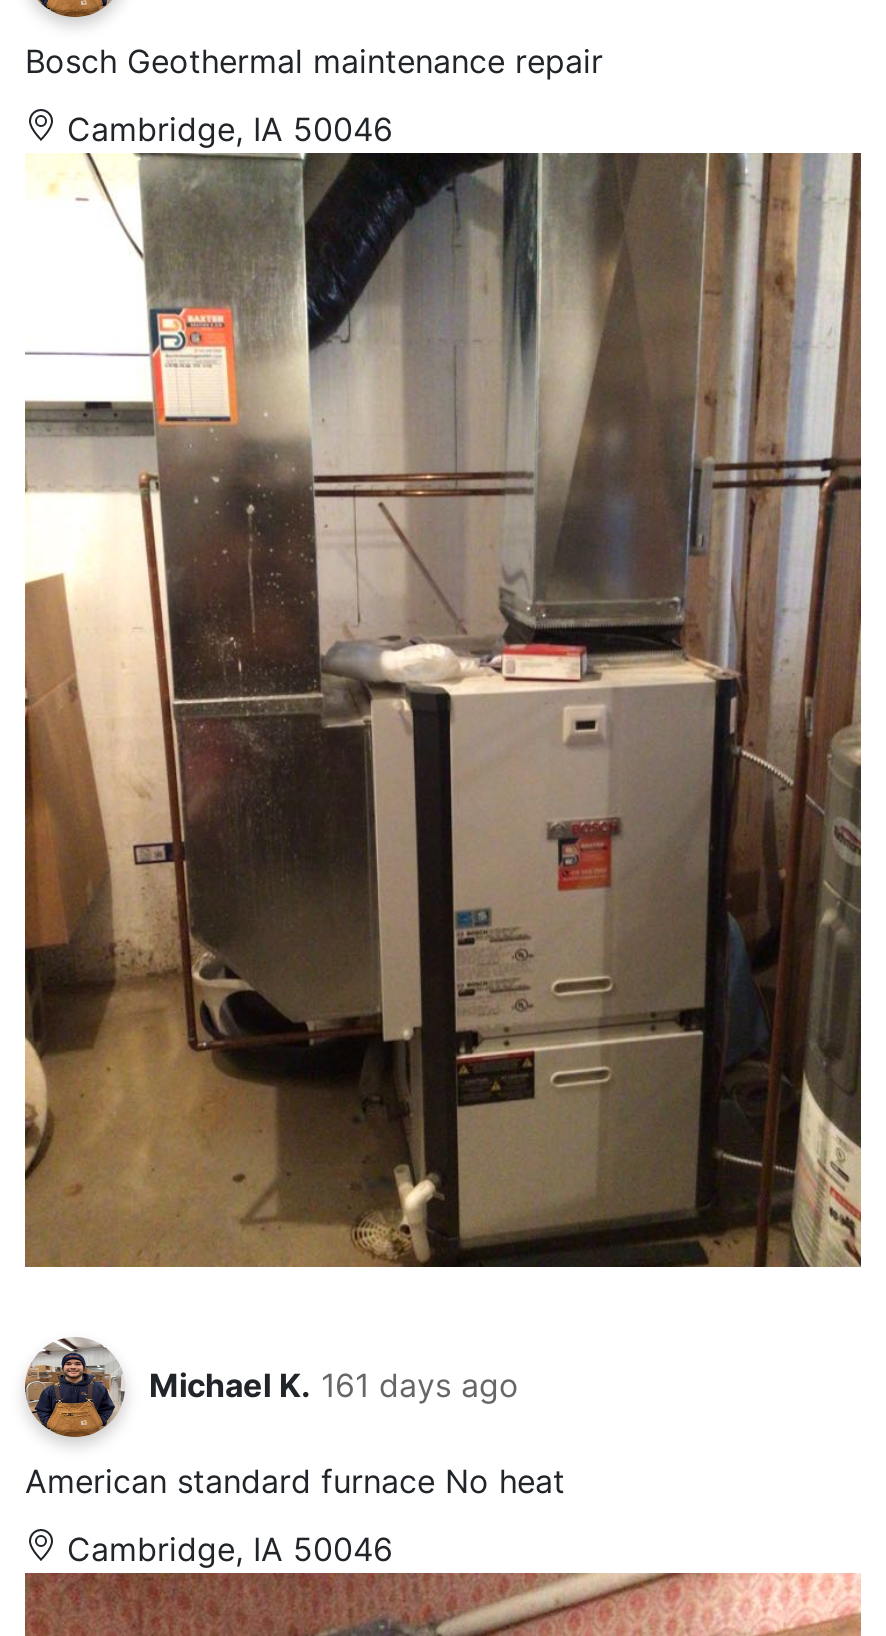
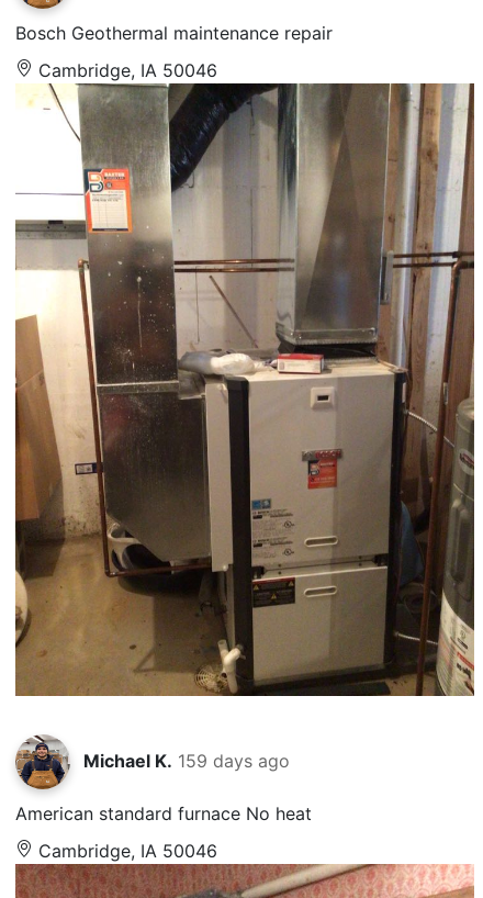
- Michael K. 161 days ago
+ Michael K. 159 days ago
